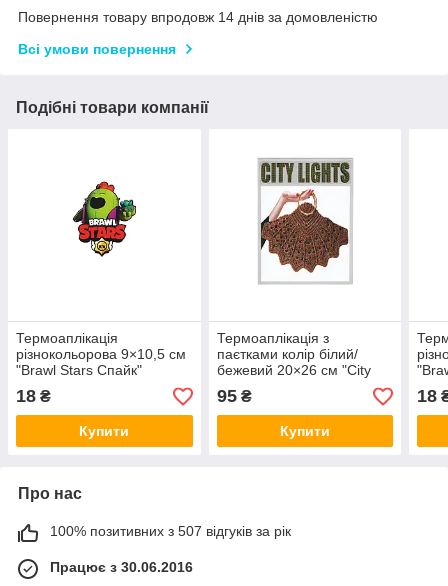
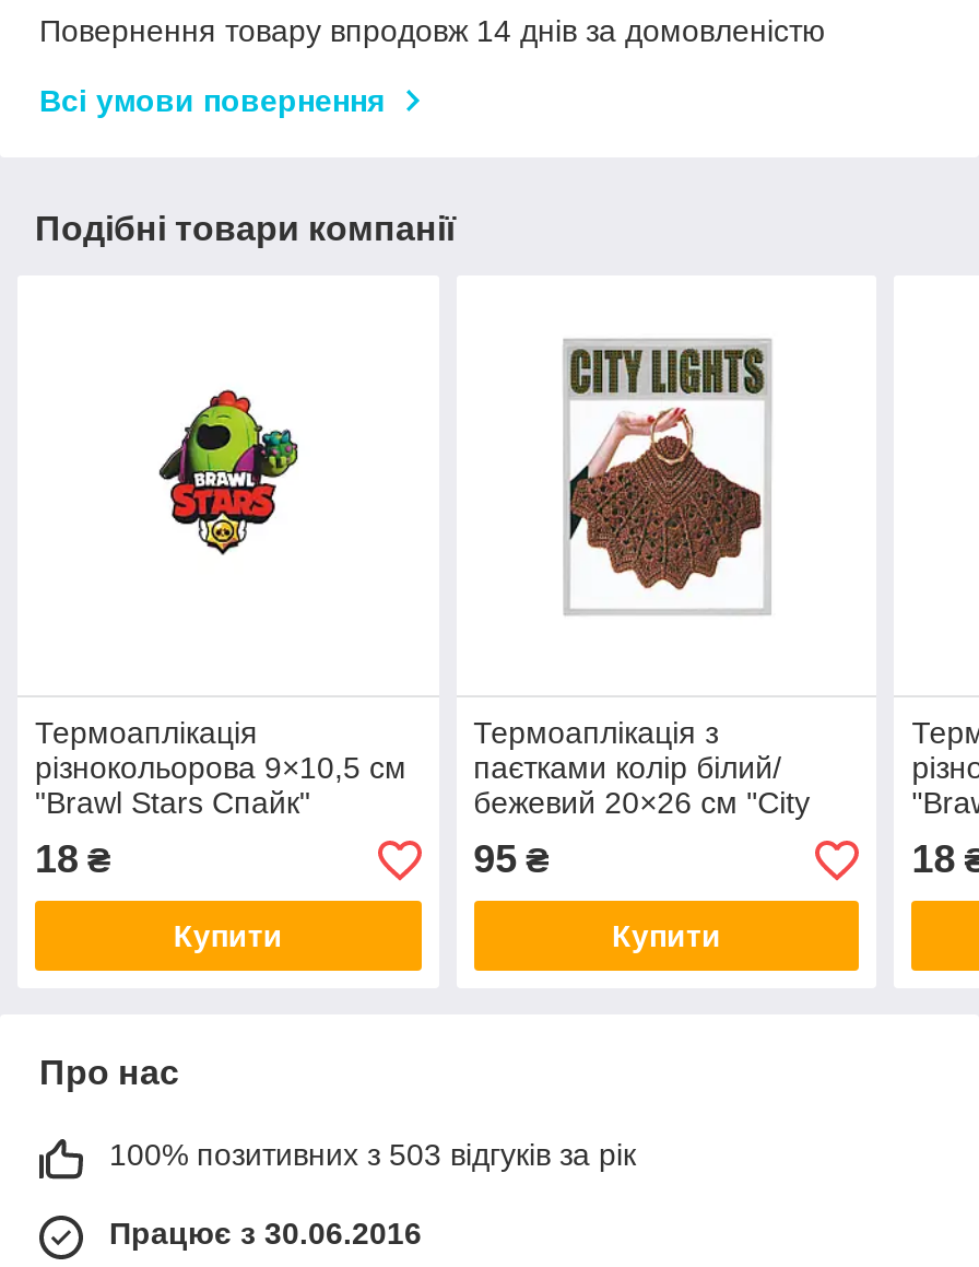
- 100% позитивних з 507 відгуків за рік
+ 100% позитивних з 503 відгуків за рік
